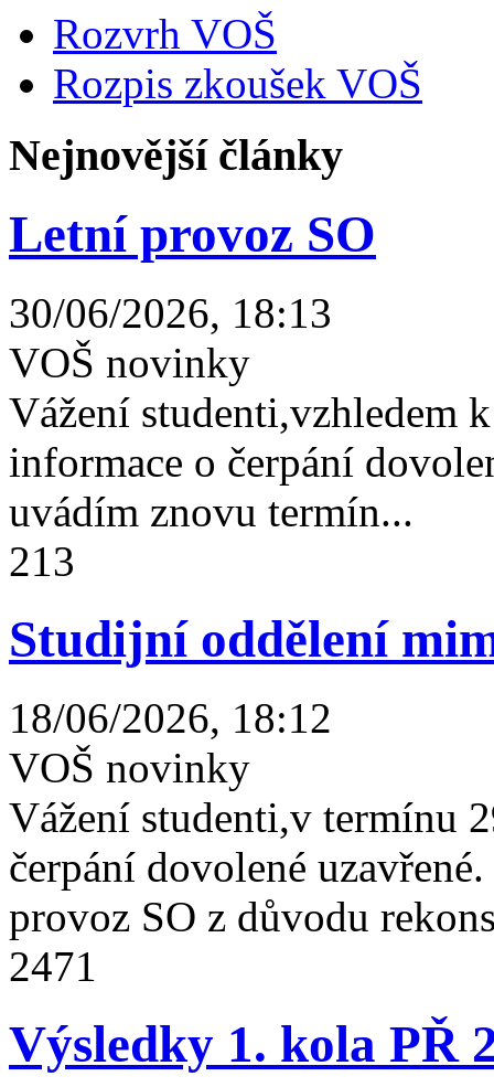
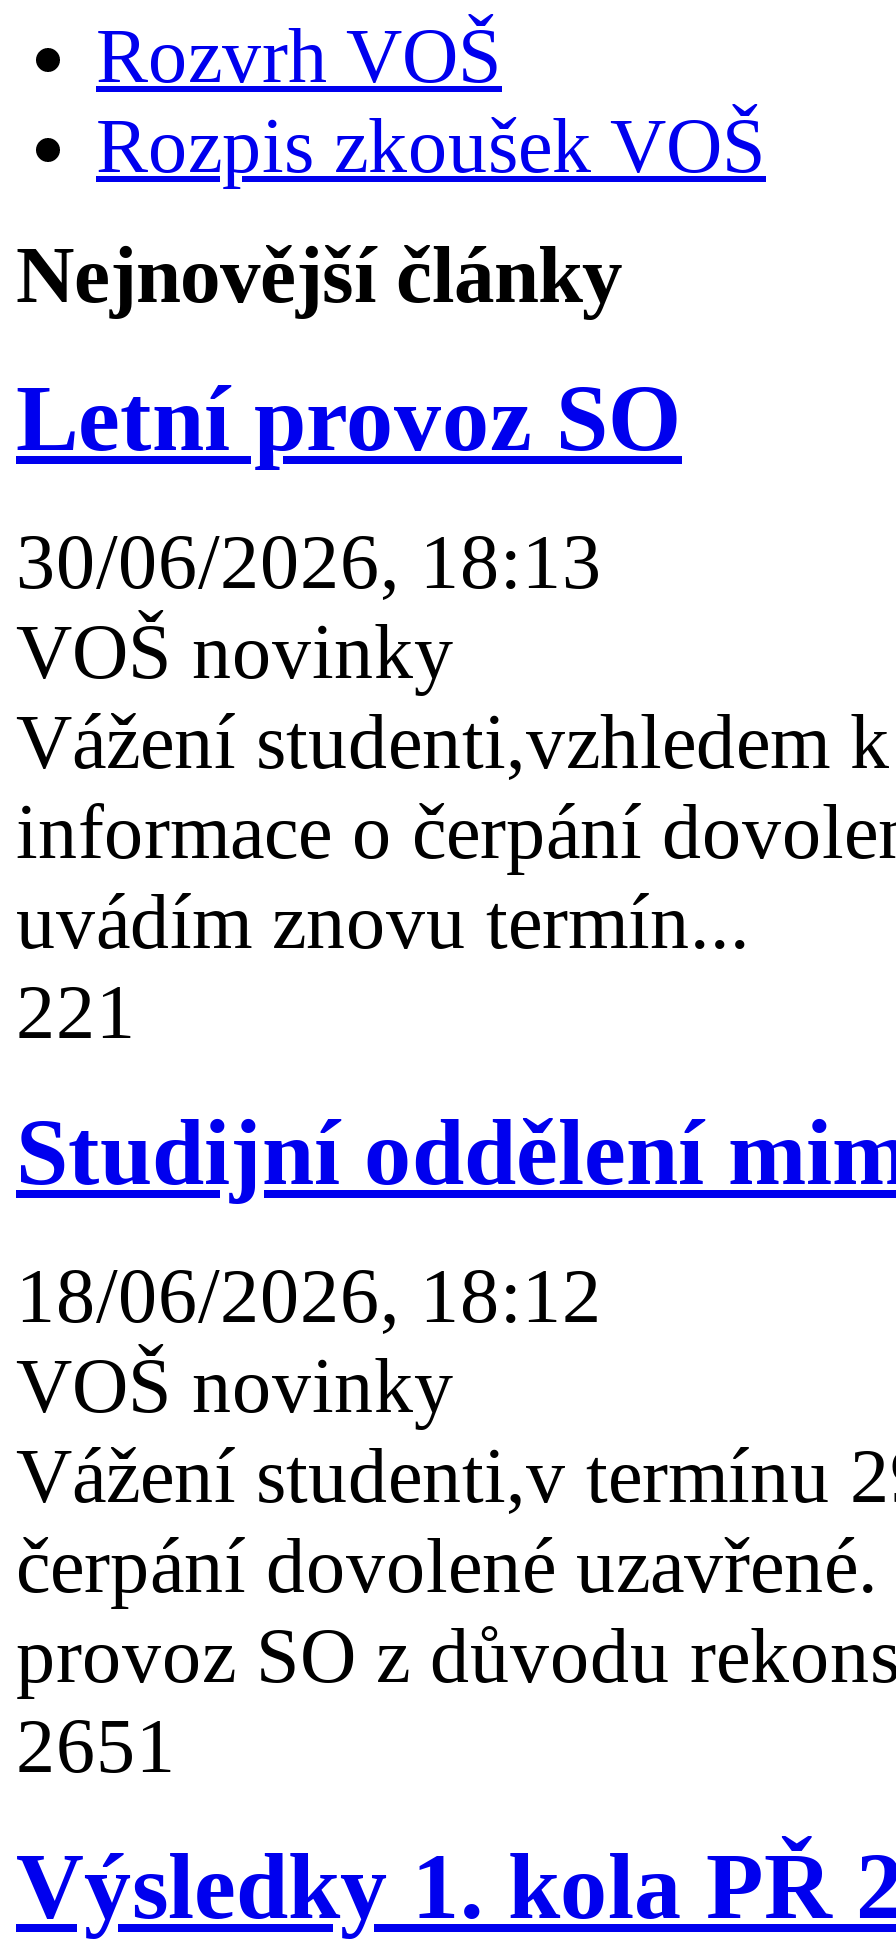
- 213
+ 221

- 2471
+ 2651
